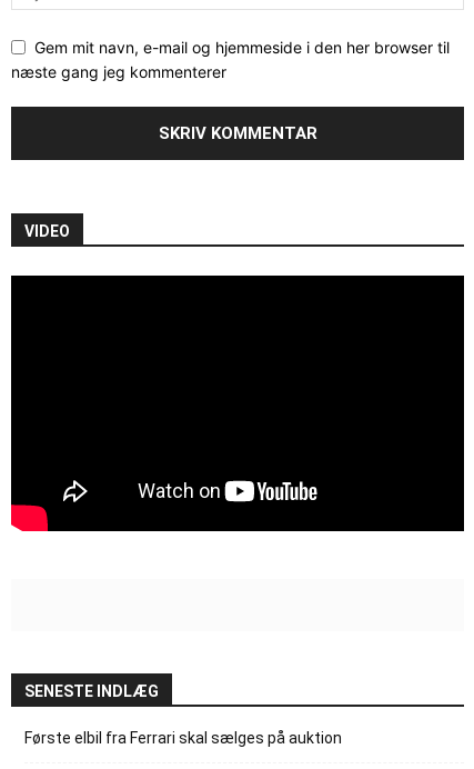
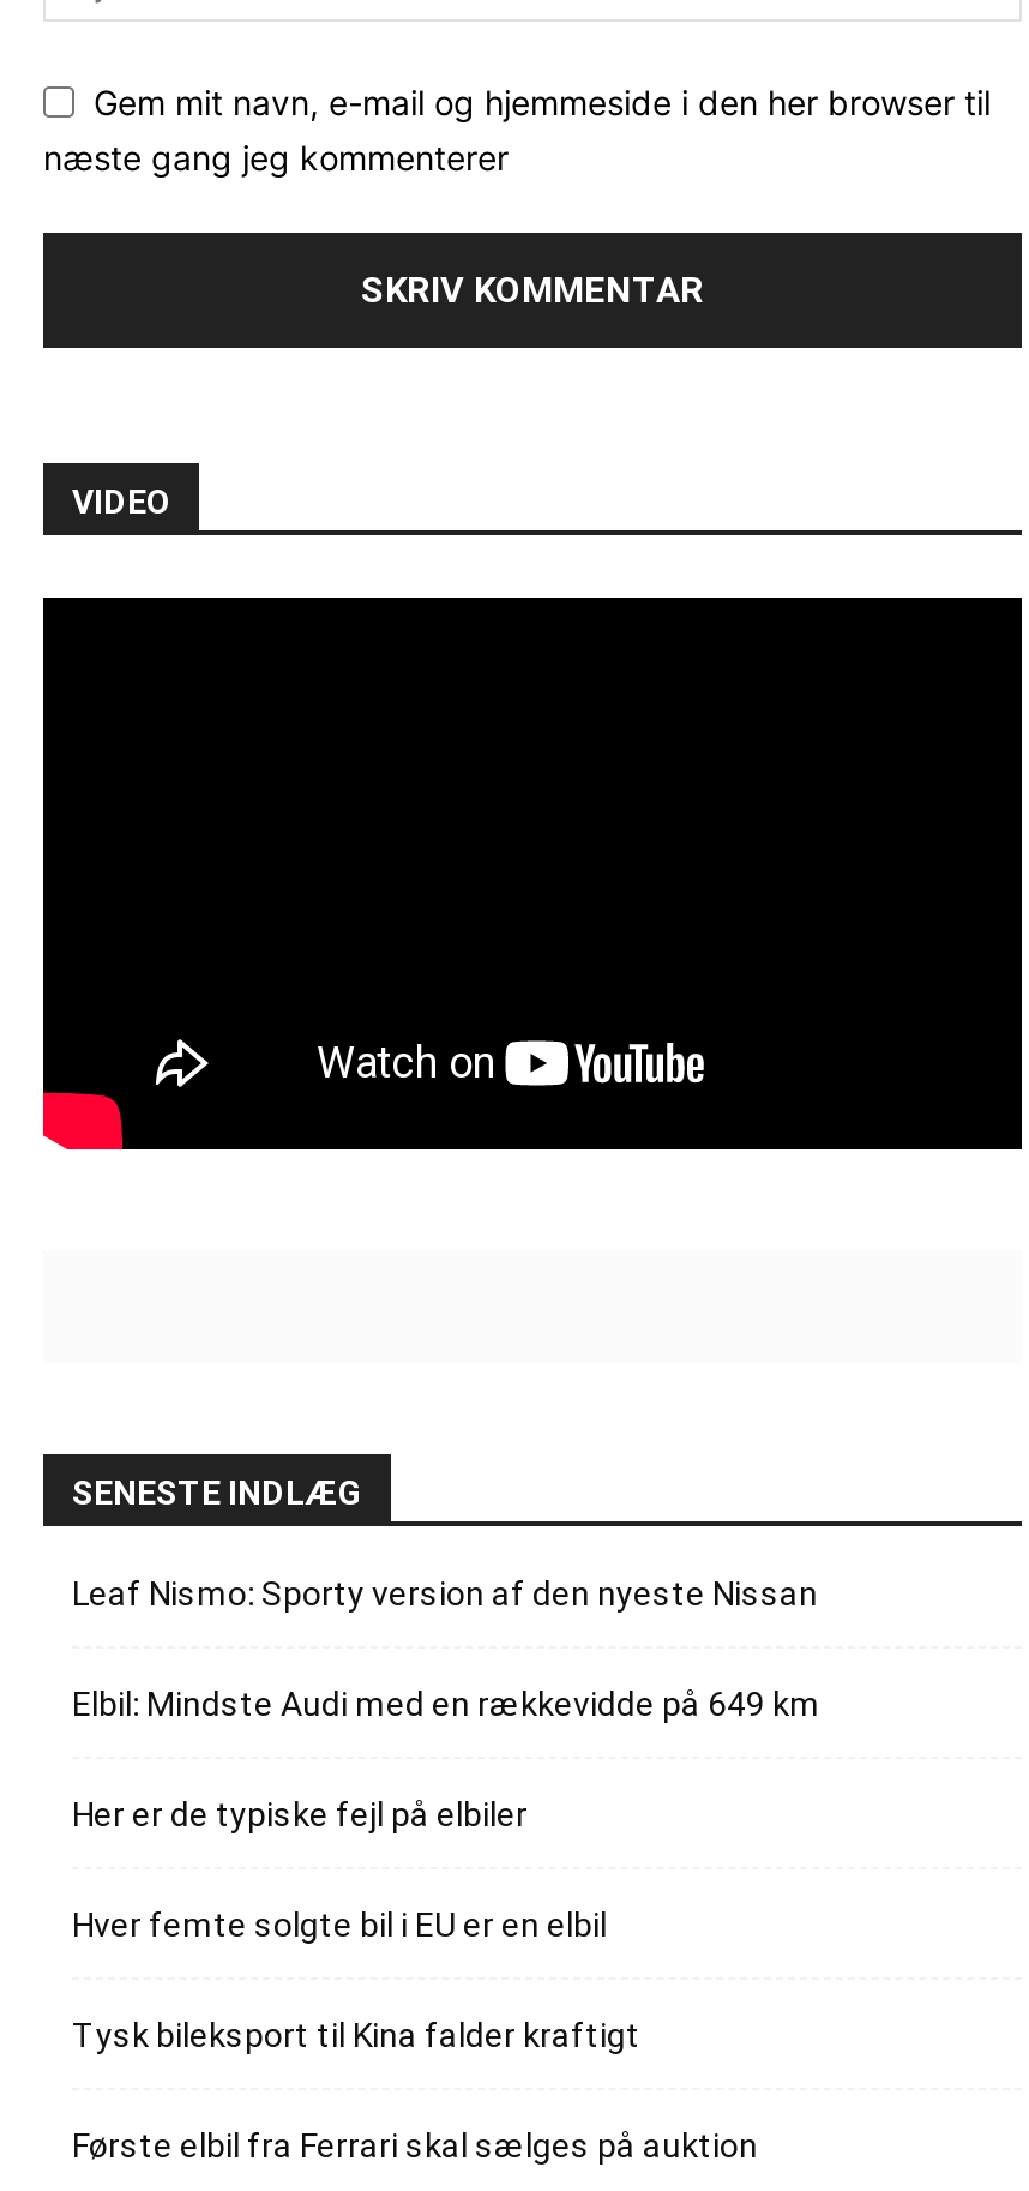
+ Leaf Nismo: Sporty version af den nyeste Nissan
+ Elbil: Mindste Audi med en rækkevidde på 649 km
+ Her er de typiske fejl på elbiler
+ Hver femte solgte bil i EU er en elbil
+ Tysk bileksport til Kina falder kraftigt
